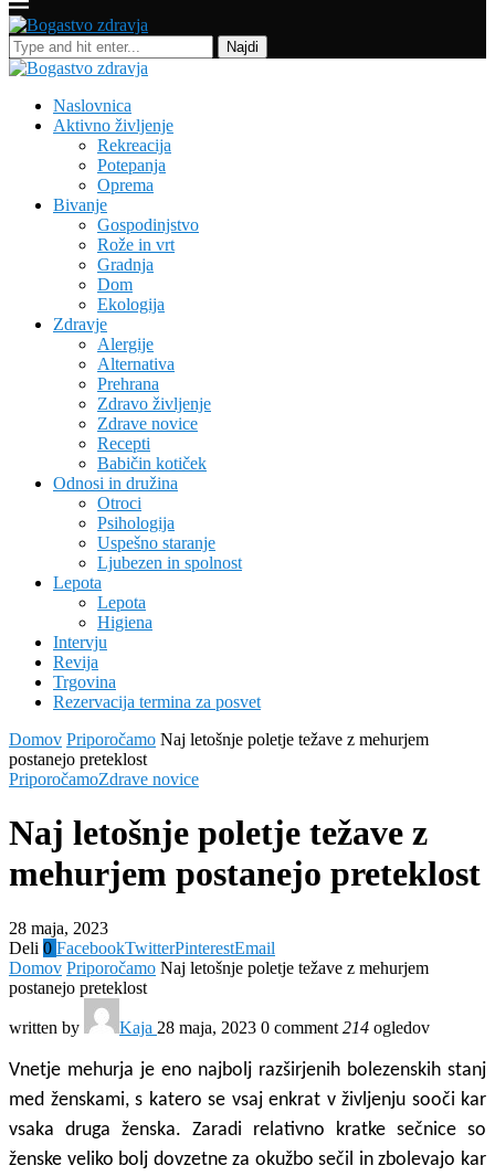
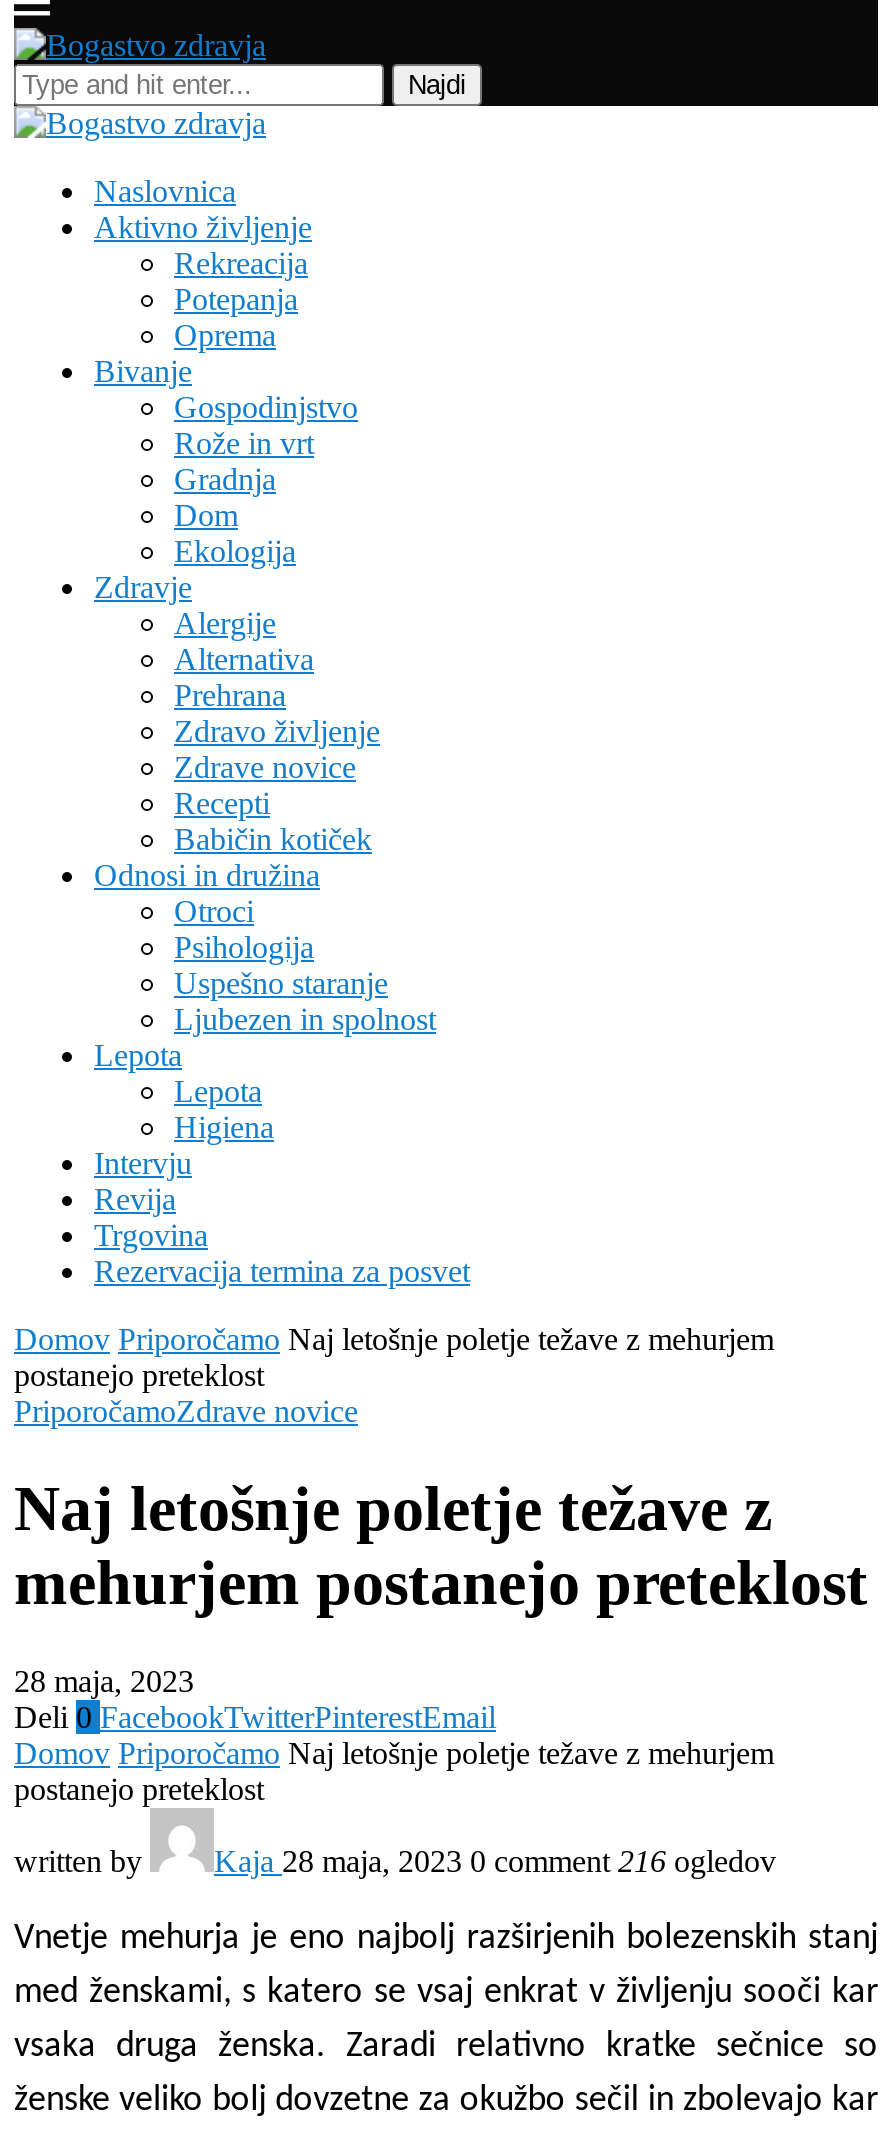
- Kaja 28 maja, 2023 0 comment 214 ogledov
+ Kaja 28 maja, 2023 0 comment 216 ogledov
